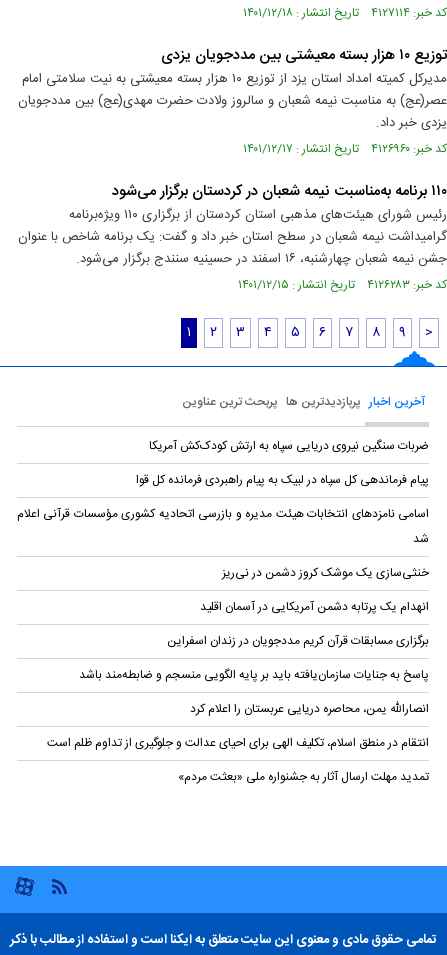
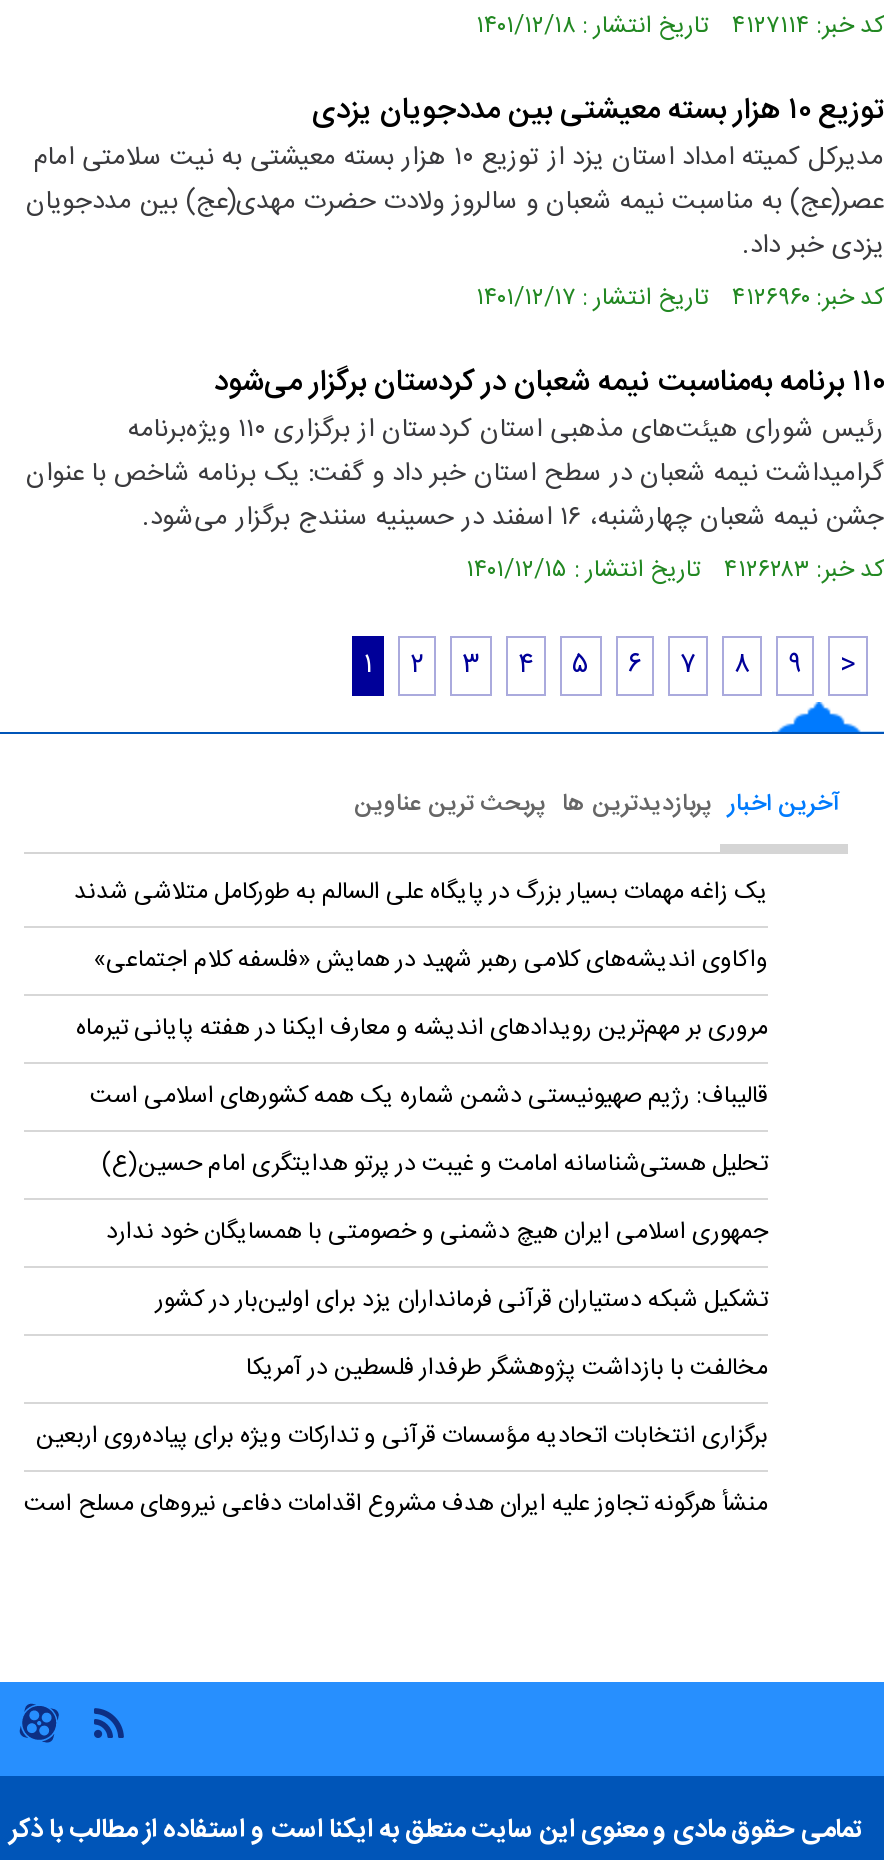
- ضربات سنگین نیروی دریایی سپاه به ارتش کودک‌کش آمریکا
+ یک زاغه مهمات بسیار بزرگ در پایگاه علی السالم به طورکامل متلاشی شدند

- پیام فرماندهی کل سپاه در لبیک به پیام راهبردی فرمانده کل قوا
+ واکاوی اندیشه‌های کلامی رهبر شهید در همایش «فلسفه کلام اجتماعی»

- اسامی نامزدهای انتخابات هیئت مدیره و بازرسی اتحادیه کشوری مؤسسات قرآنی اعلام
- شد
+ مروری بر مهم‌ترین رویدادهای اندیشه و معارف ایکنا در هفته پایانی تیرماه

- خنثی‌سازی یک موشک کروز دشمن در نی‌ریز
+ قالیباف: رژیم صهیونیستی دشمن شماره یک همه کشورهای اسلامی است

- انهدام یک پرتابه دشمن آمریکایی در آسمان اقلید
+ تحلیل هستی‌شناسانه امامت و غیبت در پرتو هدایتگری امام حسین(ع)

- برگزاری مسابقات قرآن کریم مددجویان در زندان اسفراین
+ جمهوری اسلامی ایران هیچ دشمنی و خصومتی با همسایگان خود ندارد

- پاسخ به جنایات سازمان‌یافته باید بر پایه الگویی منسجم و ضابطه‌مند باشد
+ تشکیل شبکه دستیاران قرآنی فرمانداران یزد برای اولین‌بار در کشور

- انصارالله یمن، محاصره دریایی عربستان را اعلام کرد
+ مخالفت با بازداشت پژوهشگر طرفدار فلسطین در آمریکا

- انتقام در منطق اسلام، تکلیف الهی برای احیای عدالت و جلوگیری از تداوم ظلم است
+ برگزاری انتخابات اتحادیه مؤسسات قرآنی و تدارکات ویژه برای پیاده‌روی اربعین

- تمدید مهلت ارسال آثار به جشنواره ملی «بعثت مردم»
+ منشأ هرگونه تجاوز علیه ایران هدف مشروع اقدامات دفاعی نیروهای مسلح است
